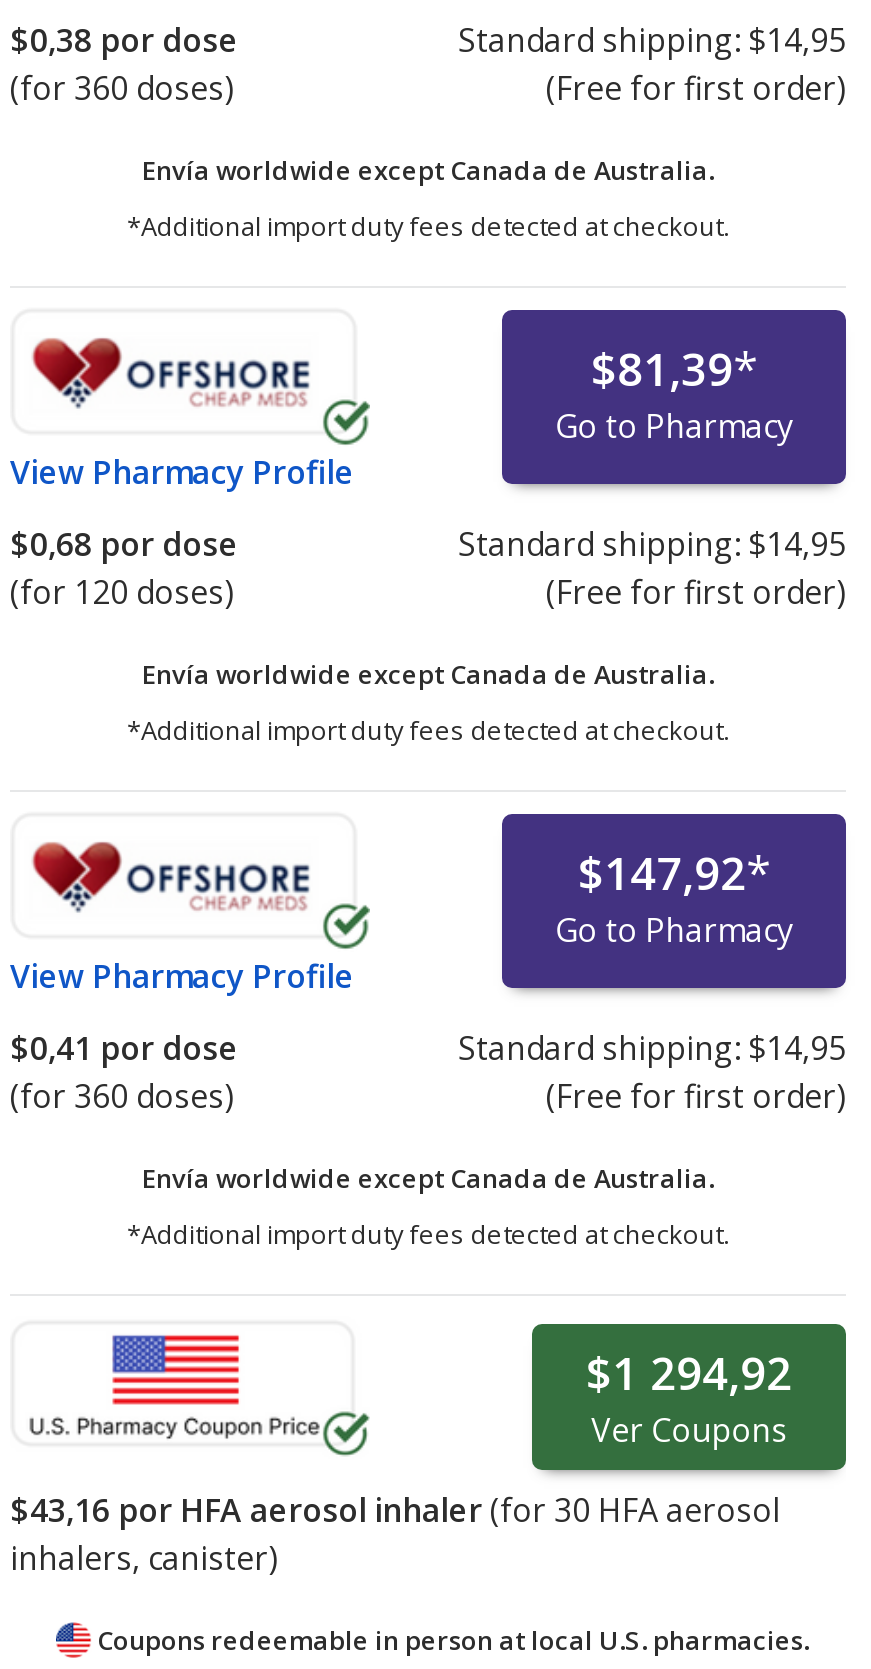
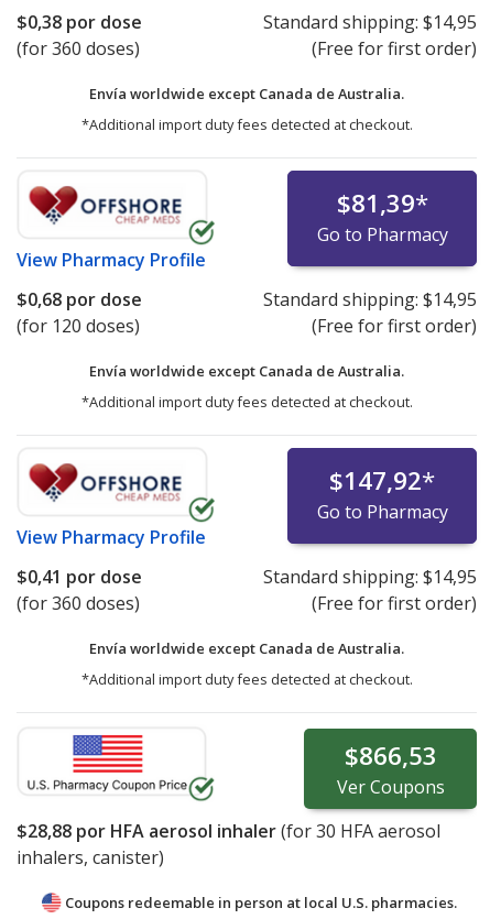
- $1 294,92
+ $866,53

- $43,16 por HFA aerosol inhaler (for 30 HFA aerosol
+ $28,88 por HFA aerosol inhaler (for 30 HFA aerosol
